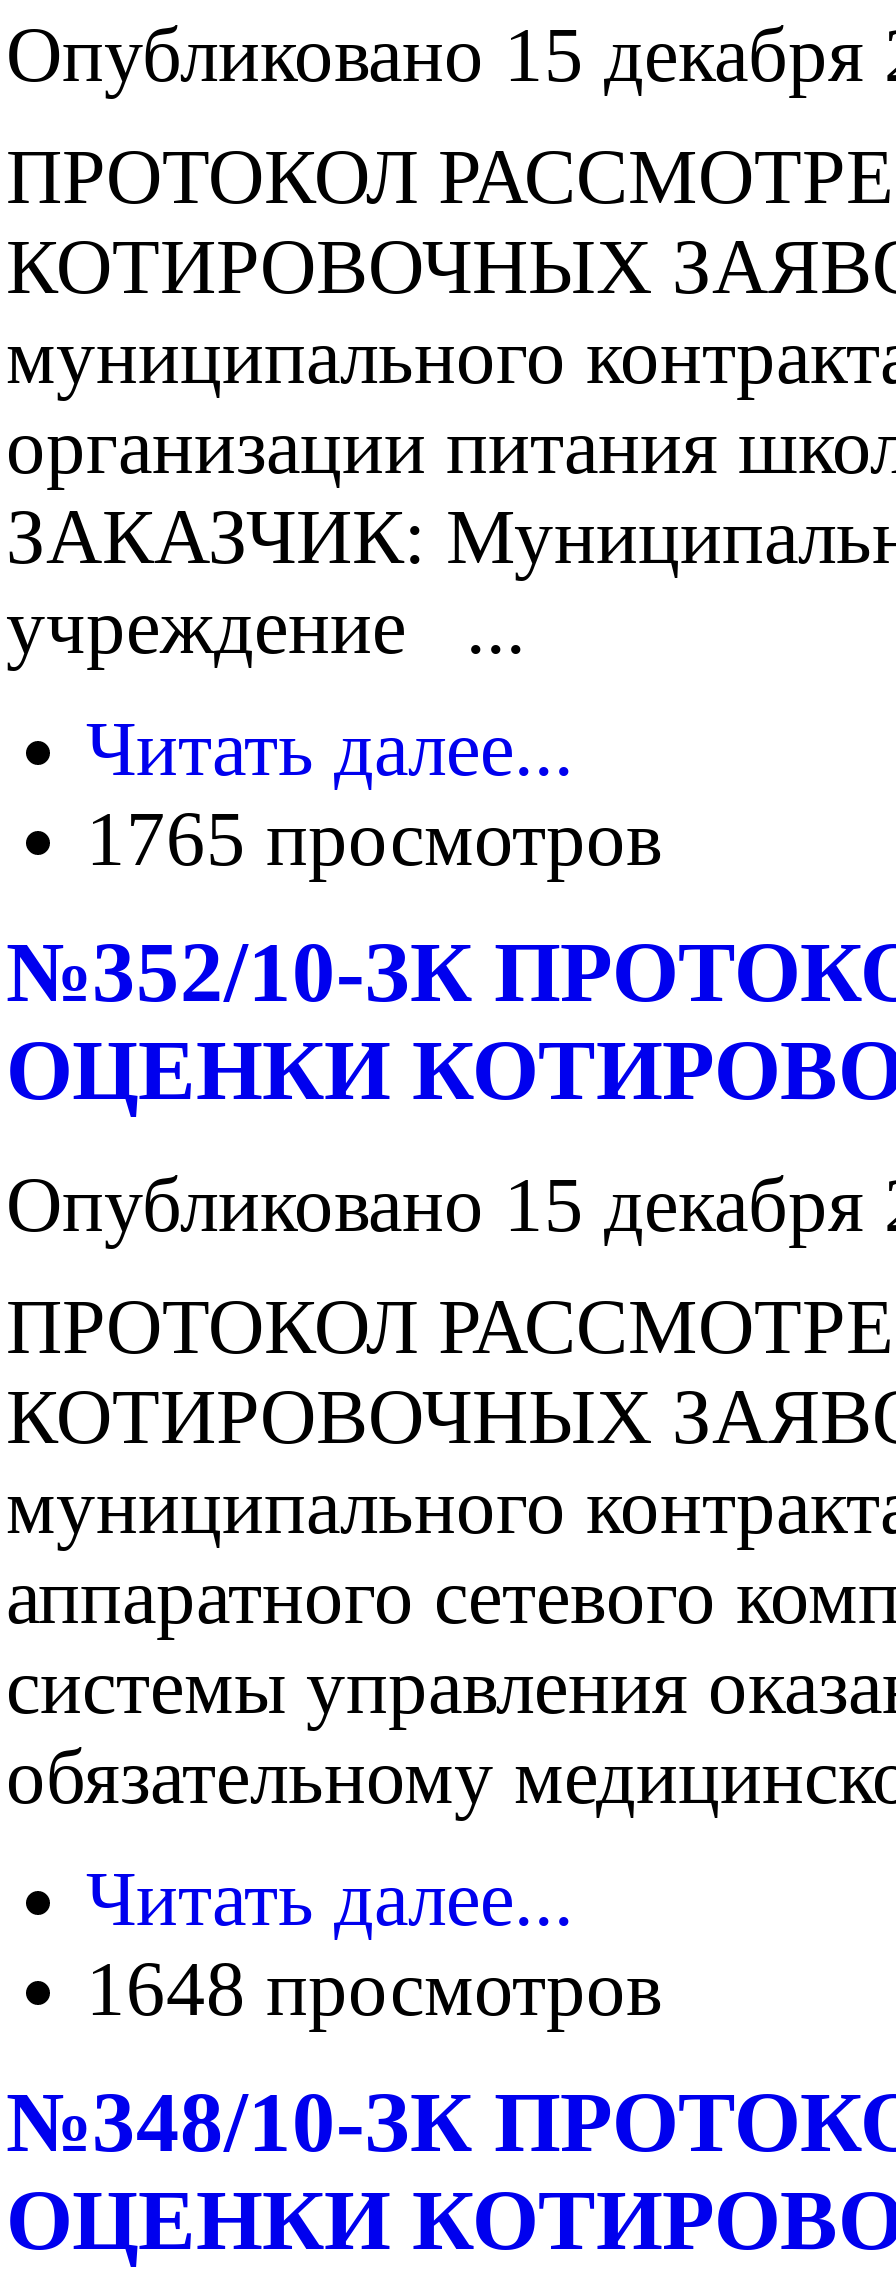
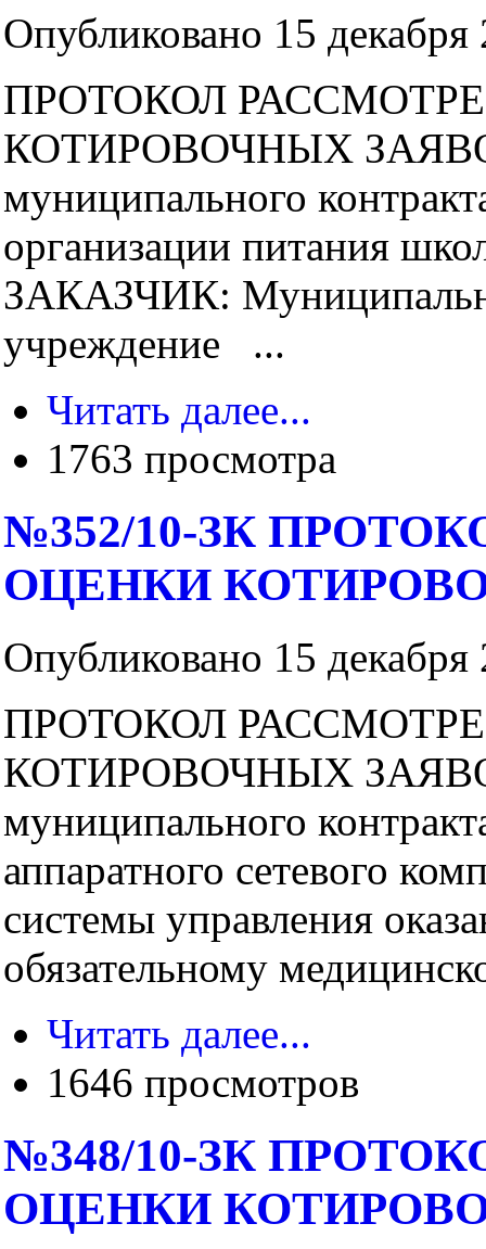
- 1765 просмотров
+ 1763 просмотра

- 1648 просмотров
+ 1646 просмотров
